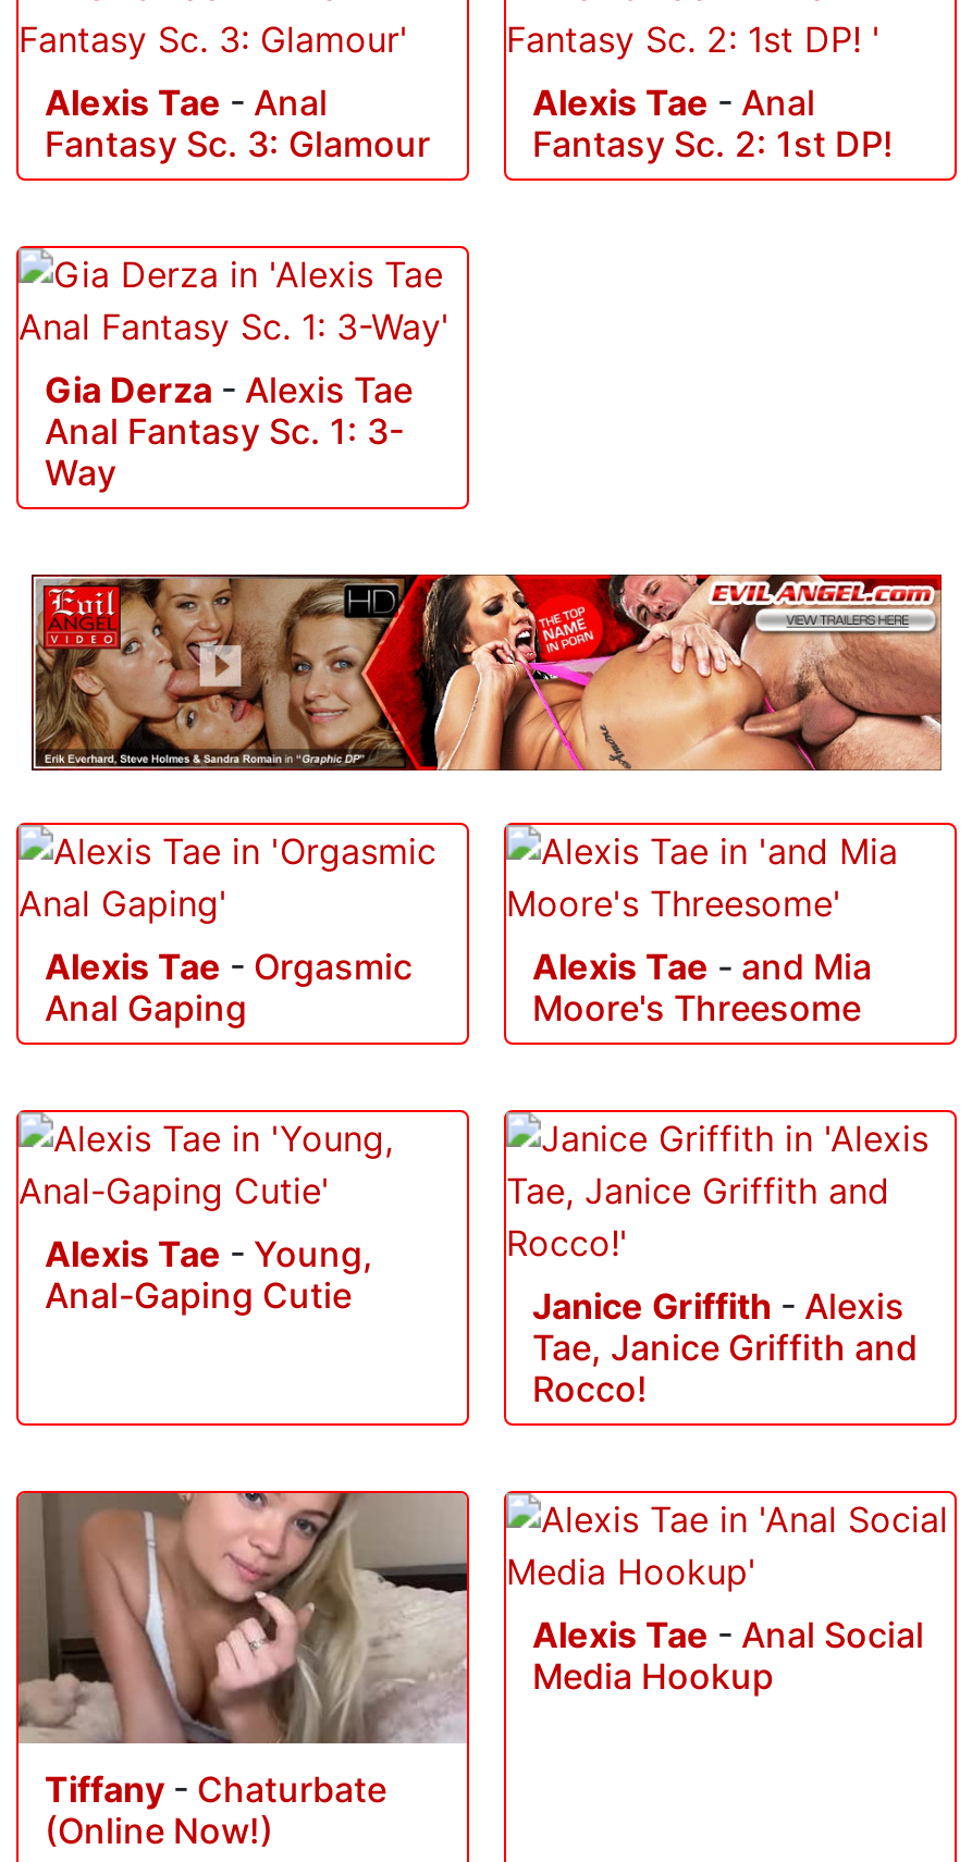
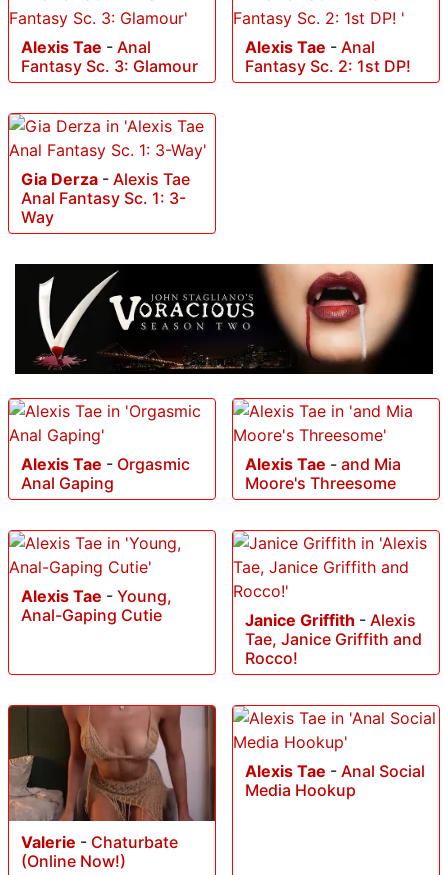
- [image]
+ [image]

- [image]
- Tiffany - Chaturbate
+ [image]
+ Valerie - Chaturbate
